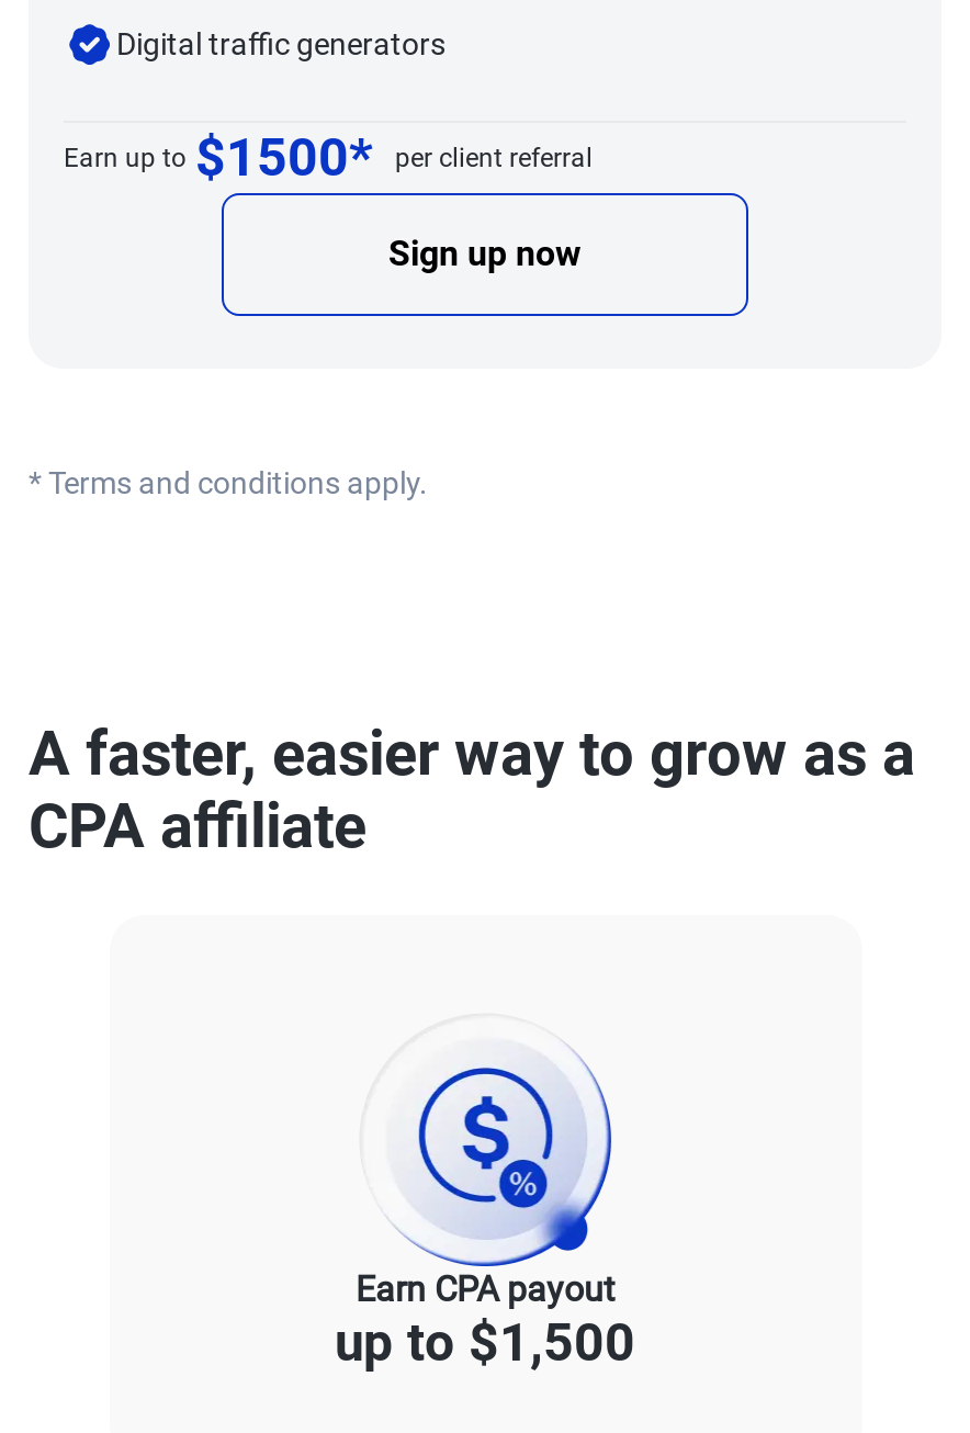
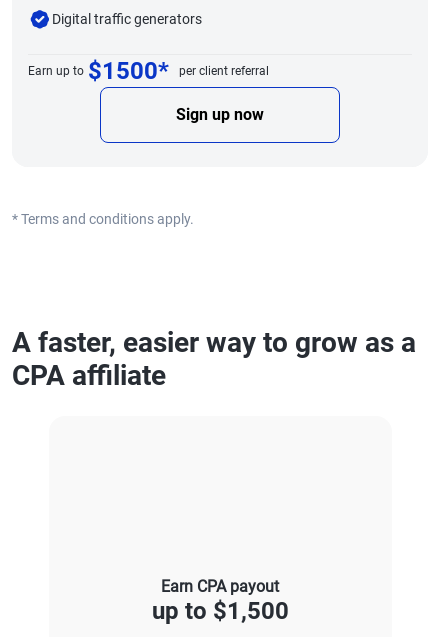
- [image]
